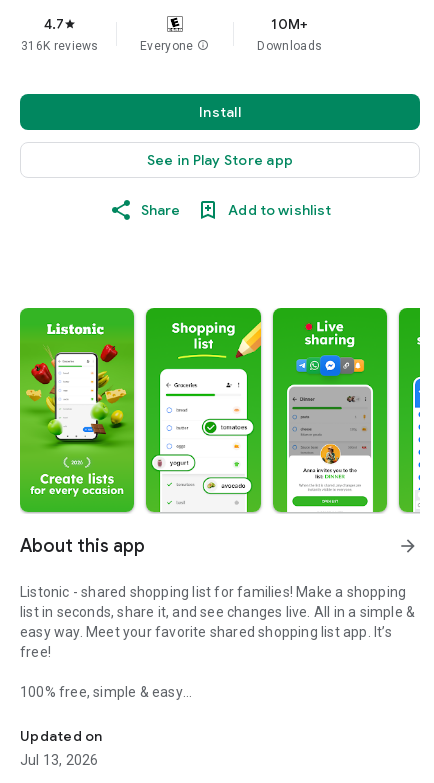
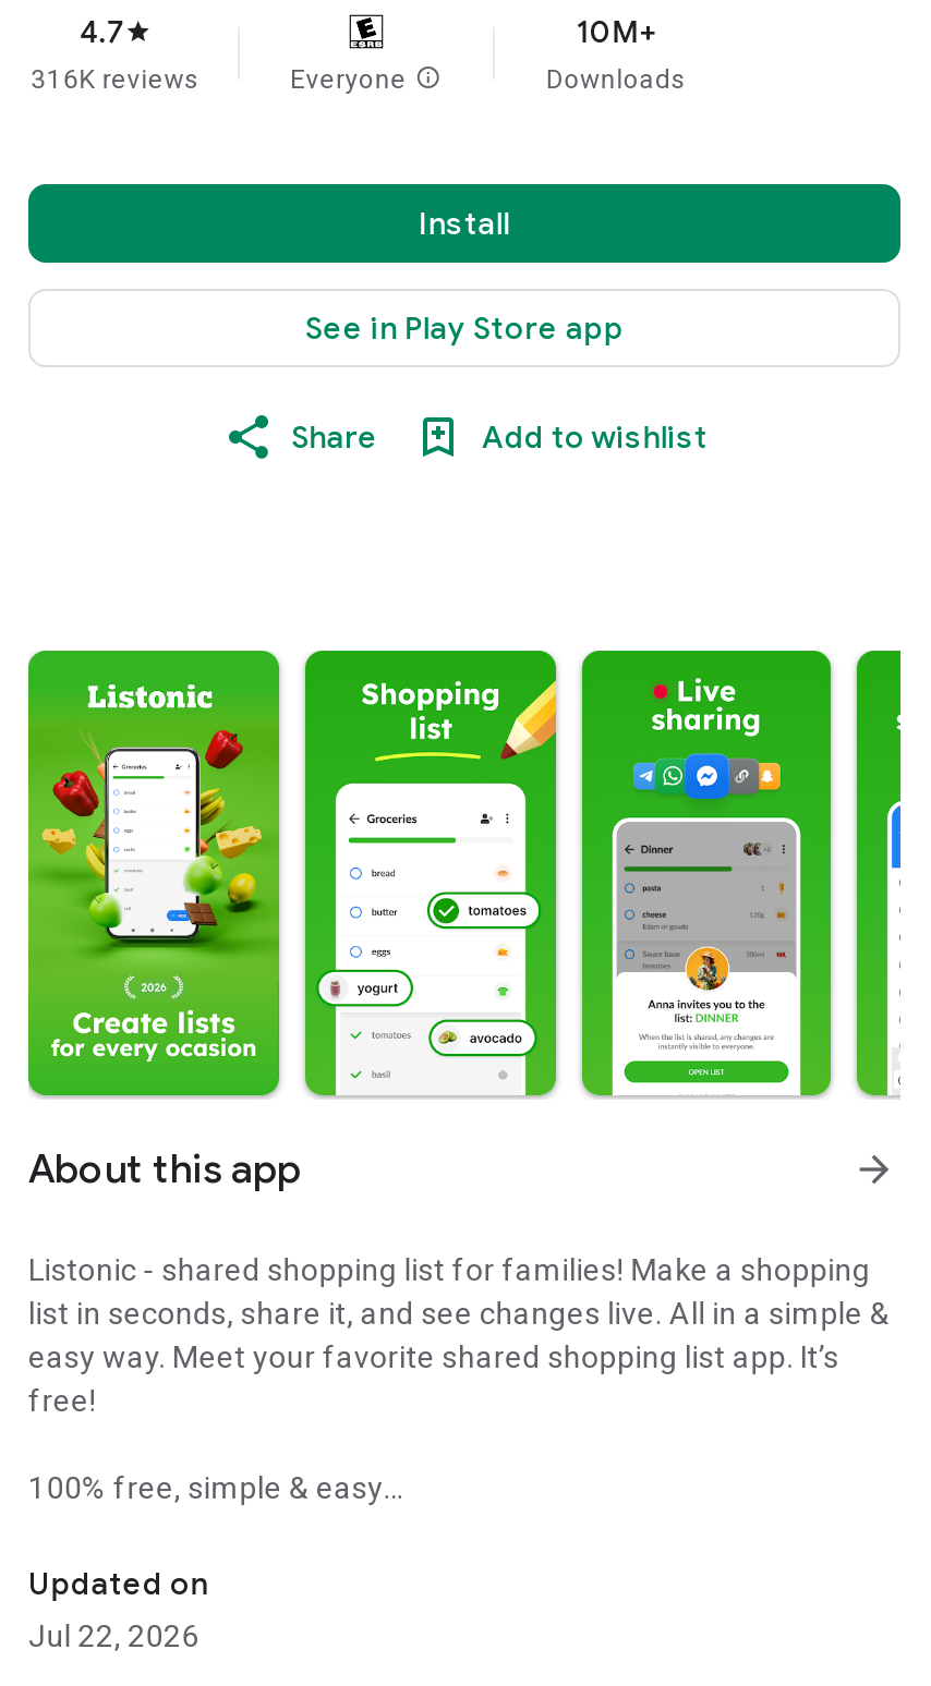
- Jul 13, 2026
+ Jul 22, 2026
